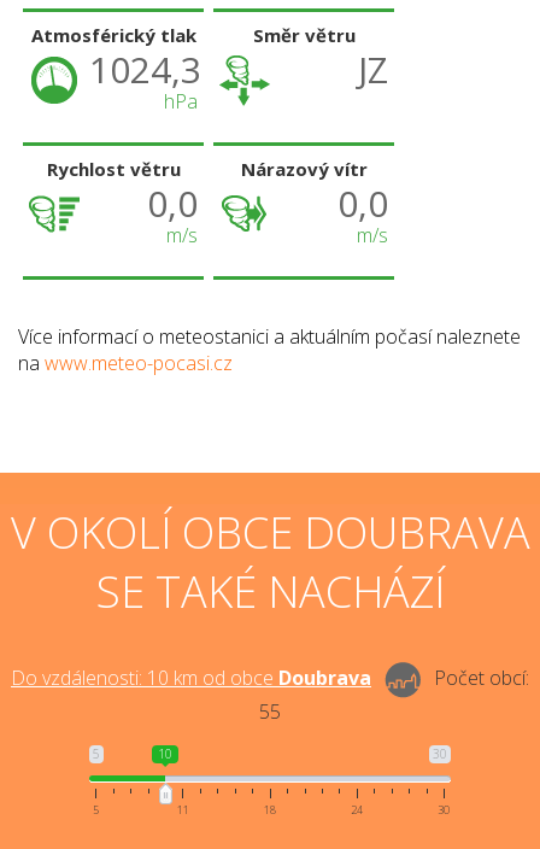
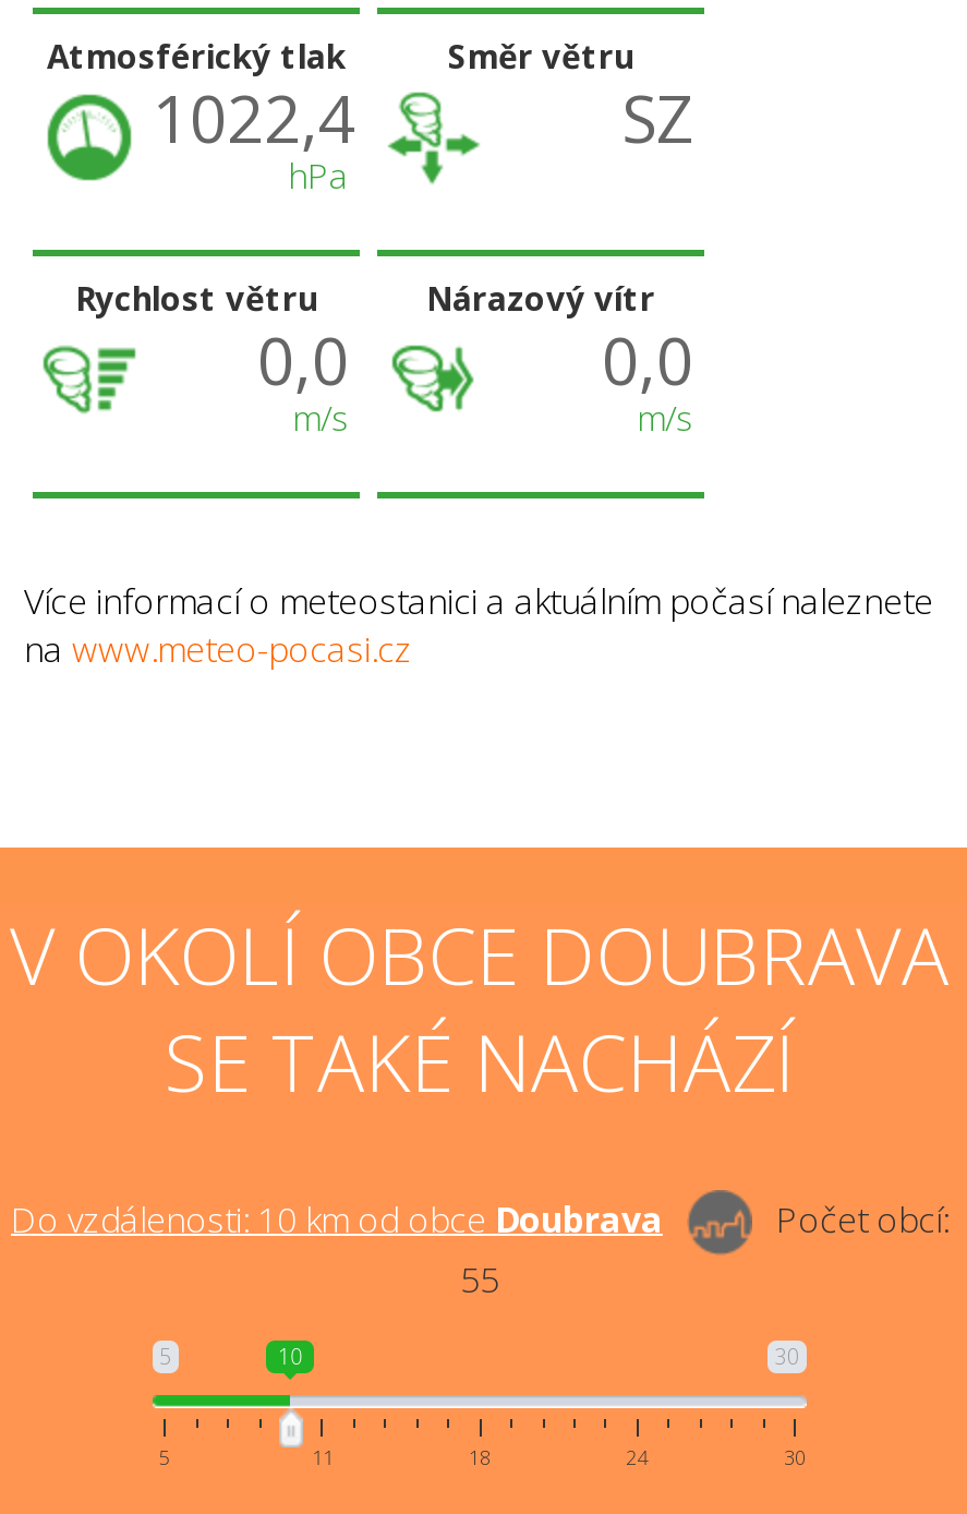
- 1024,3
+ 1022,4

- JZ
+ SZ
